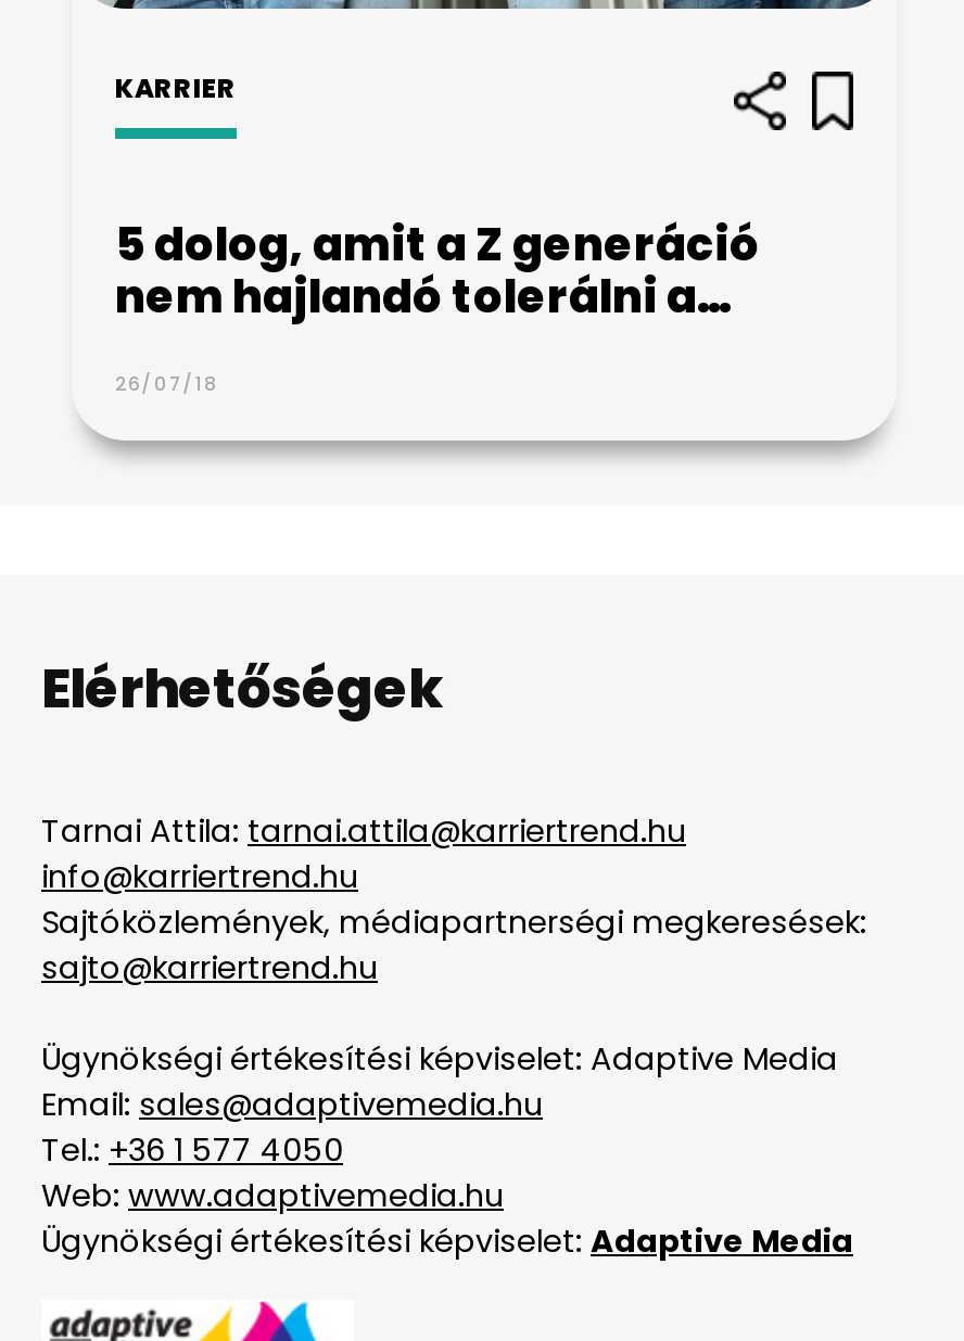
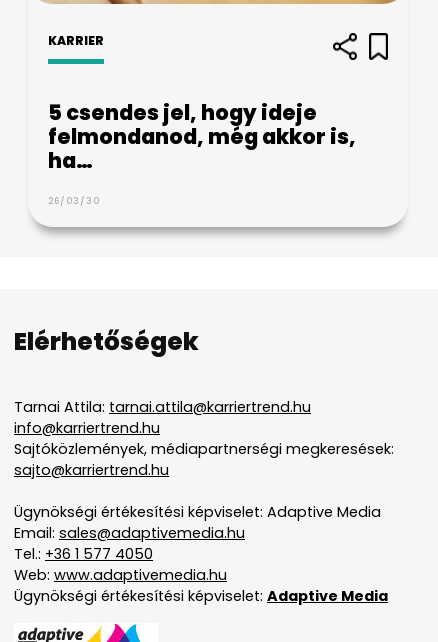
- 5 dolog, amit a Z generáció
- nem hajlandó tolerálni a…
+ 5 csendes jel, hogy ideje
+ felmondanod, még akkor is,
+ ha…

- 26/07/18
+ 26/03/30
